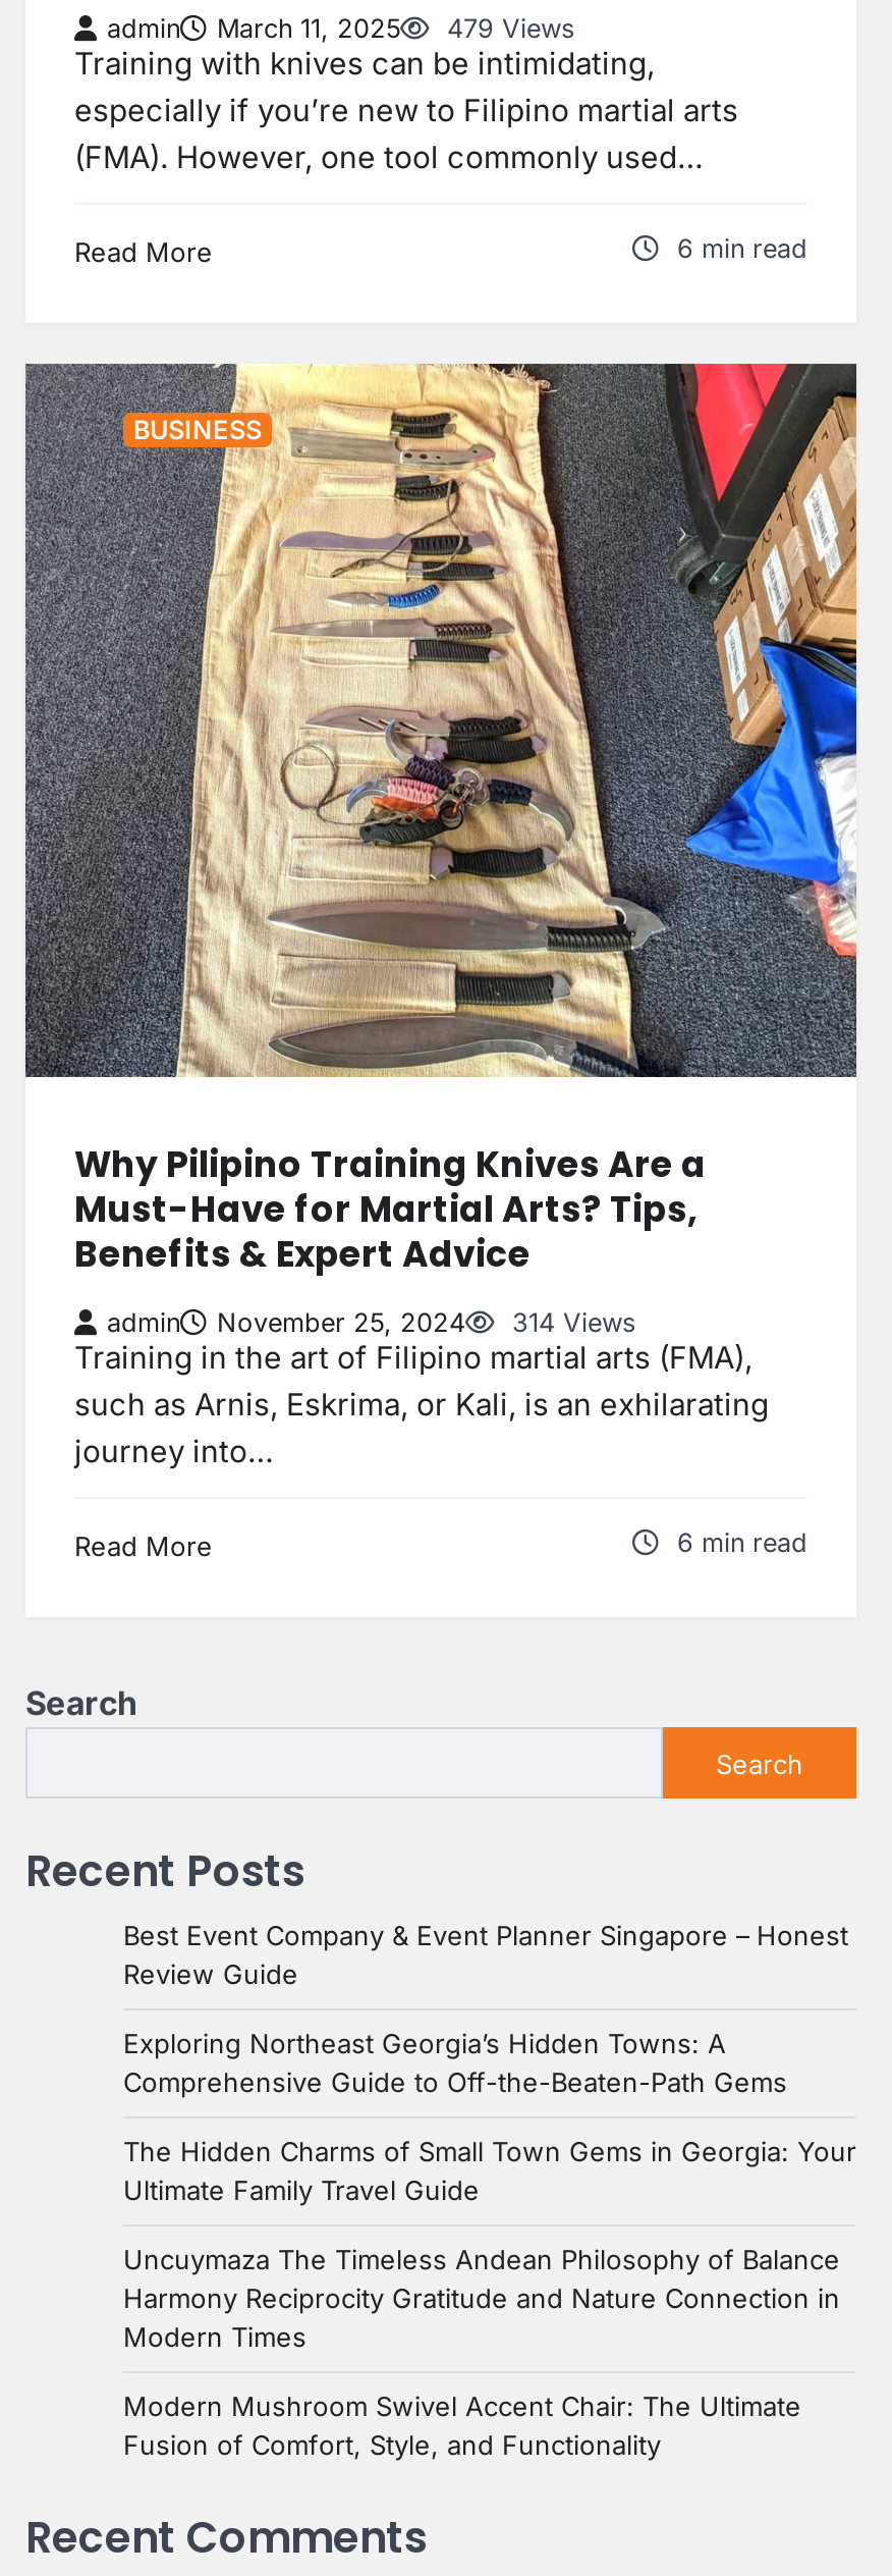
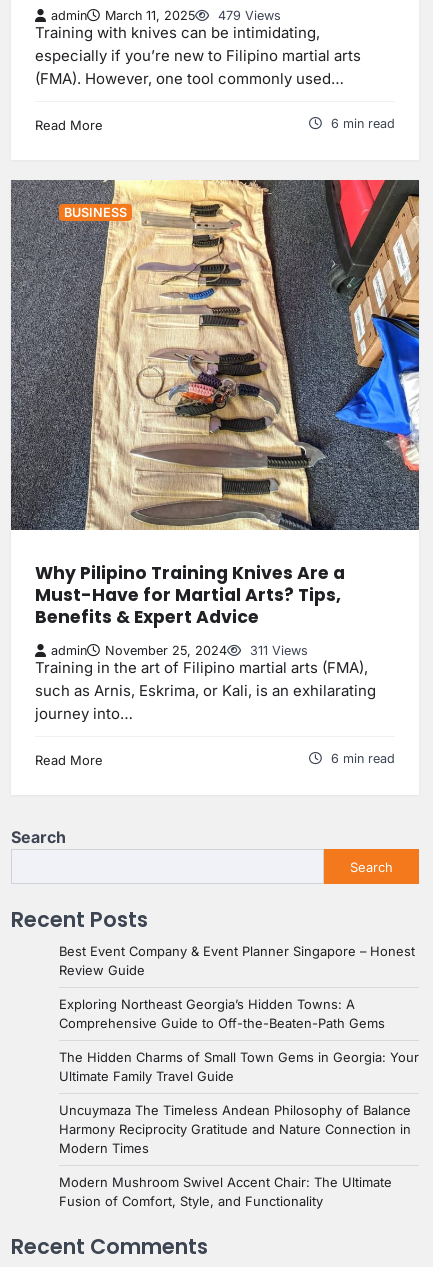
- admin November 25, 2024 314 Views
+ admin November 25, 2024 311 Views
